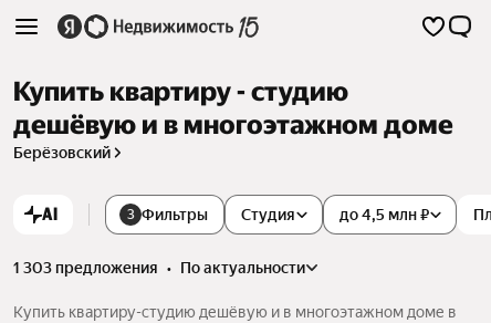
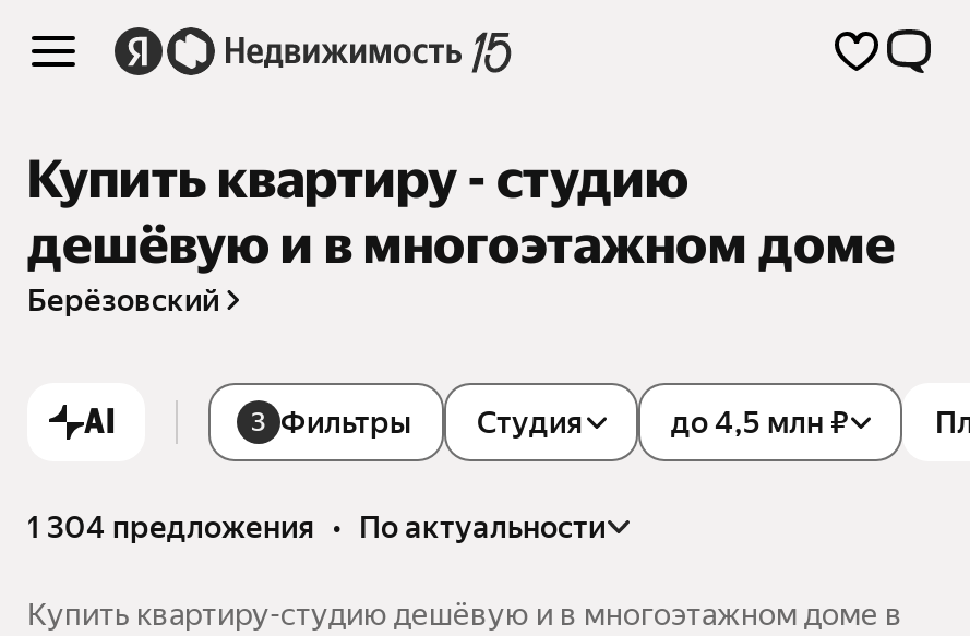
- 1 303 предложения • по актуальности
+ 1 304 предложения • по актуальности
